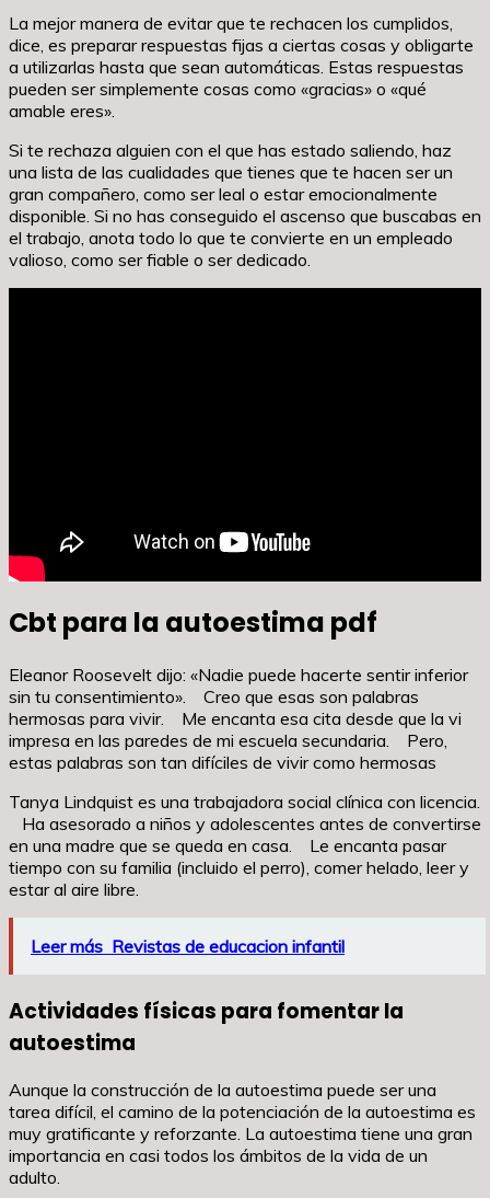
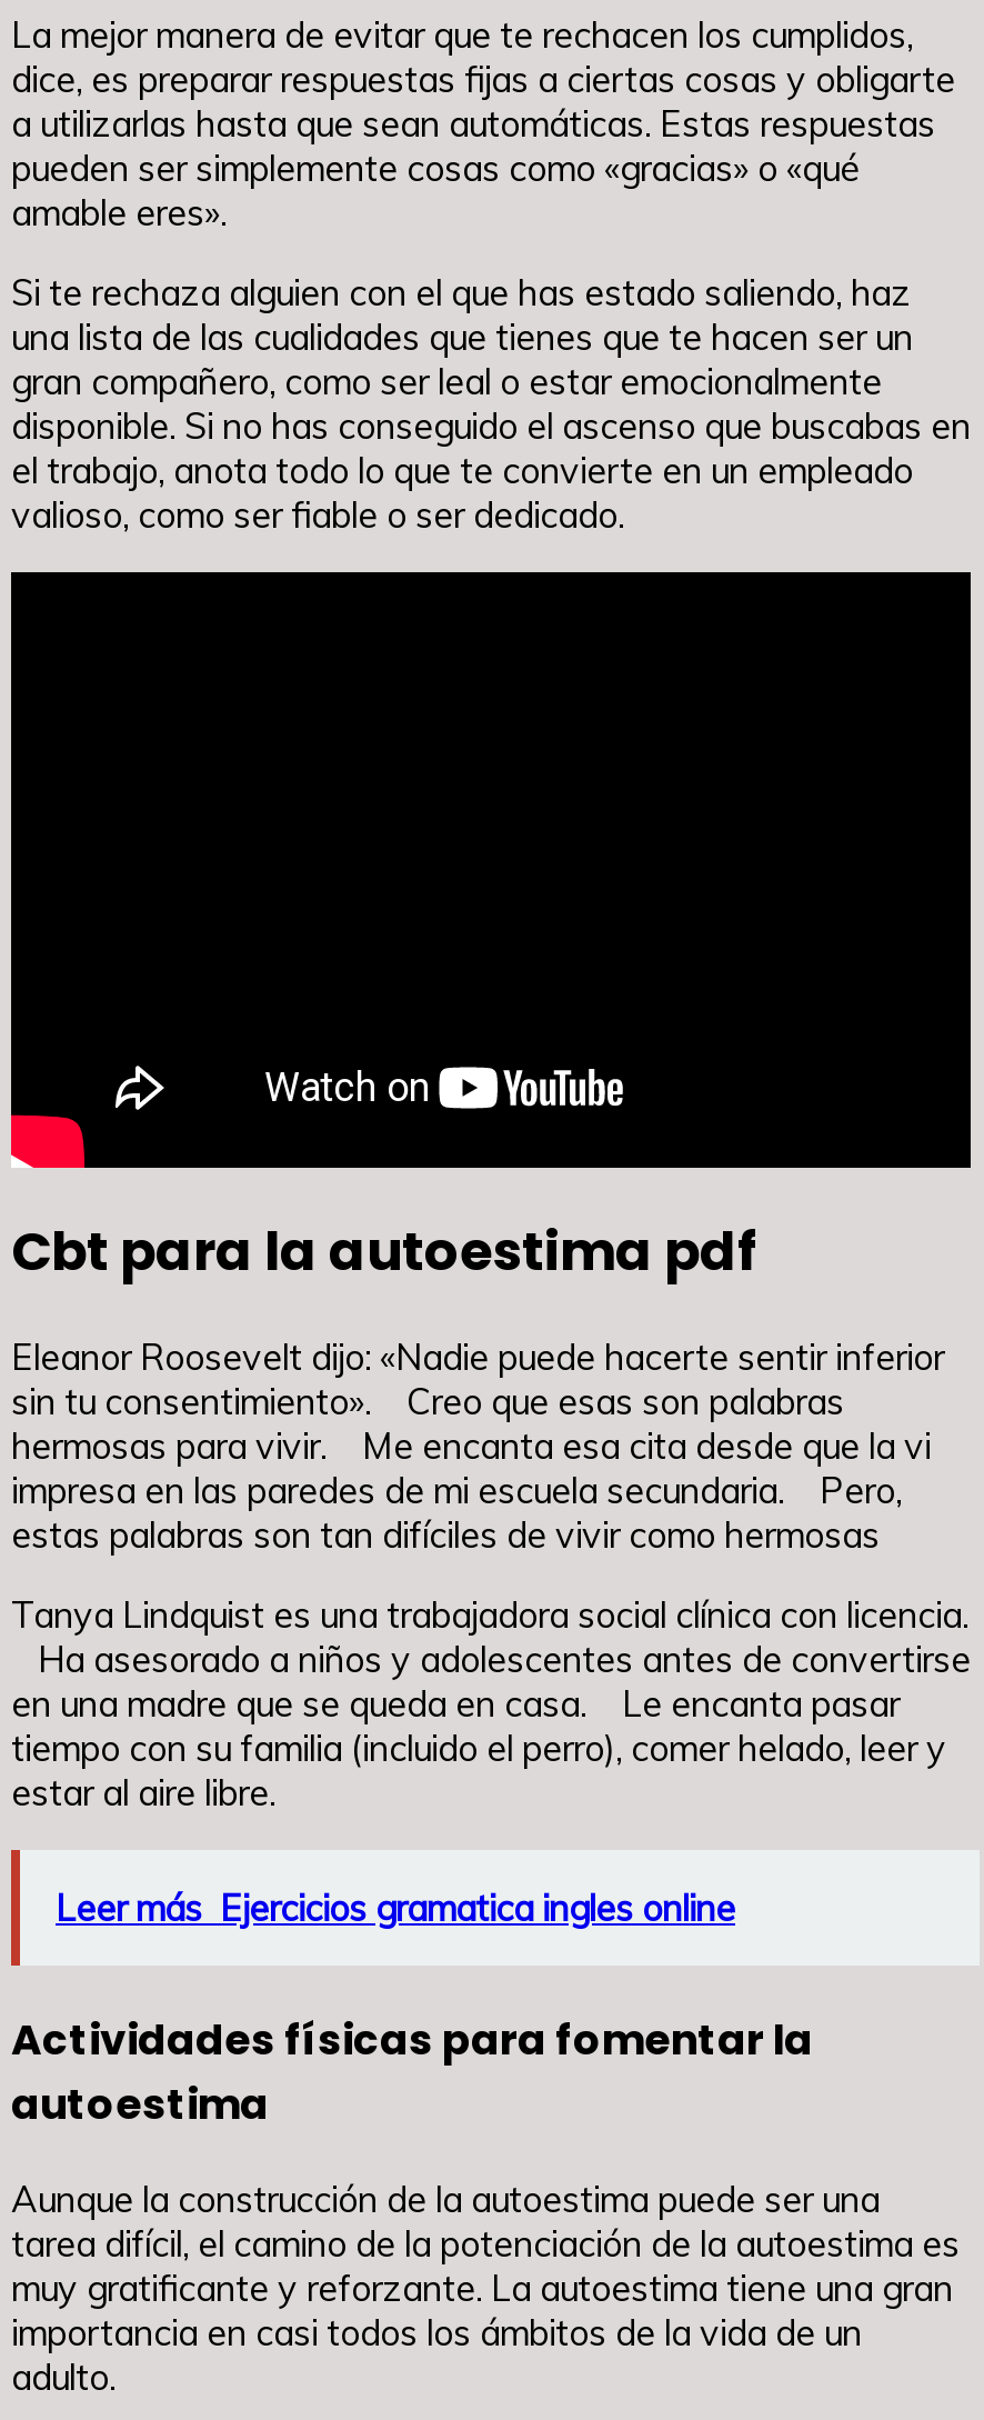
- Leer más Revistas de educacion infantil
+ Leer más Ejercicios gramatica ingles online
